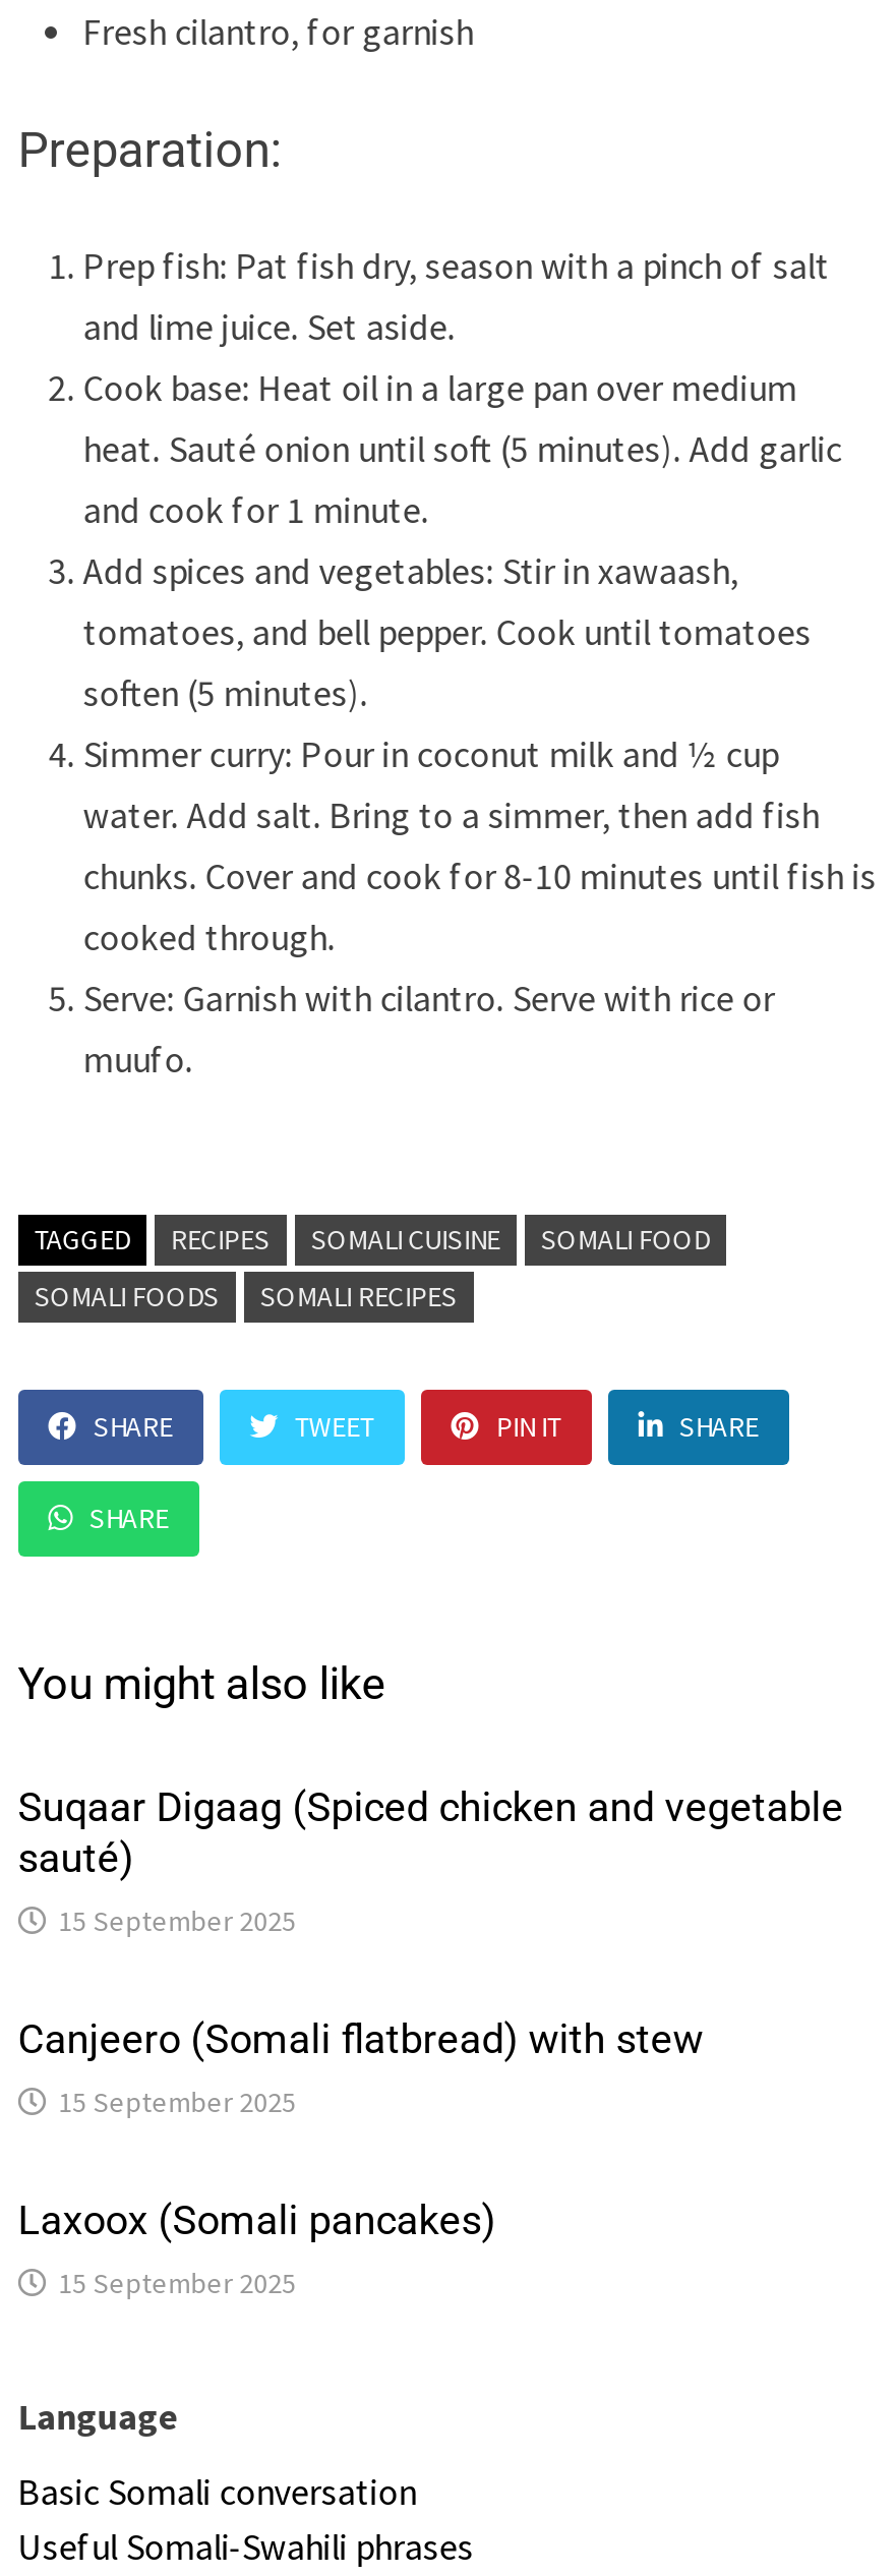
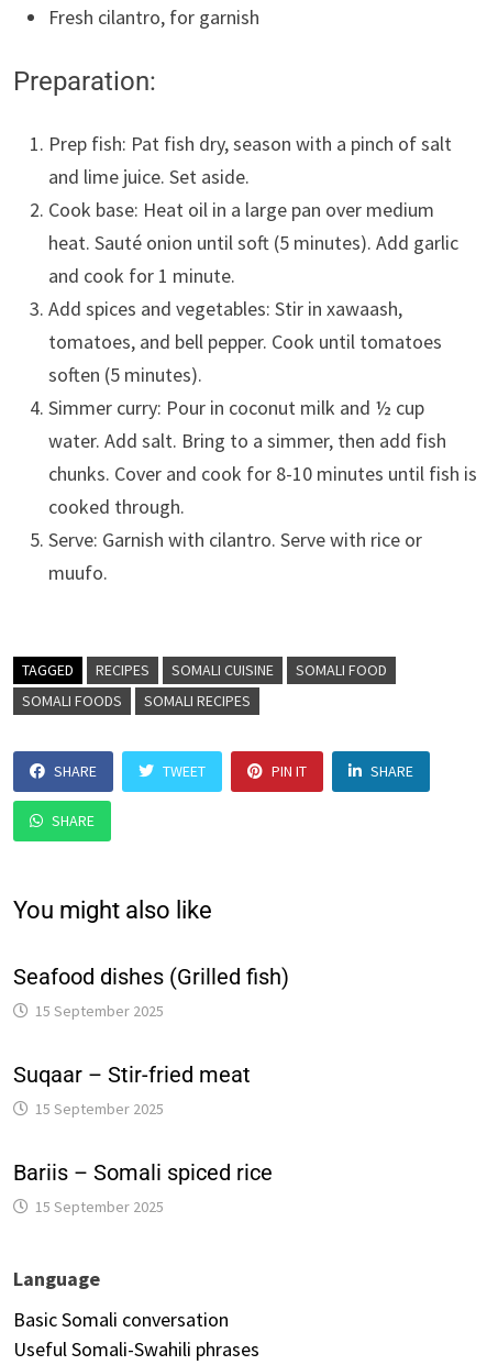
- Suqaar Digaag (Spiced chicken and vegetable
- sauté)
+ Seafood dishes (Grilled fish)

- Canjeero (Somali flatbread) with stew
+ Suqaar – Stir-fried meat

- Laxoox (Somali pancakes)
+ Bariis – Somali spiced rice
